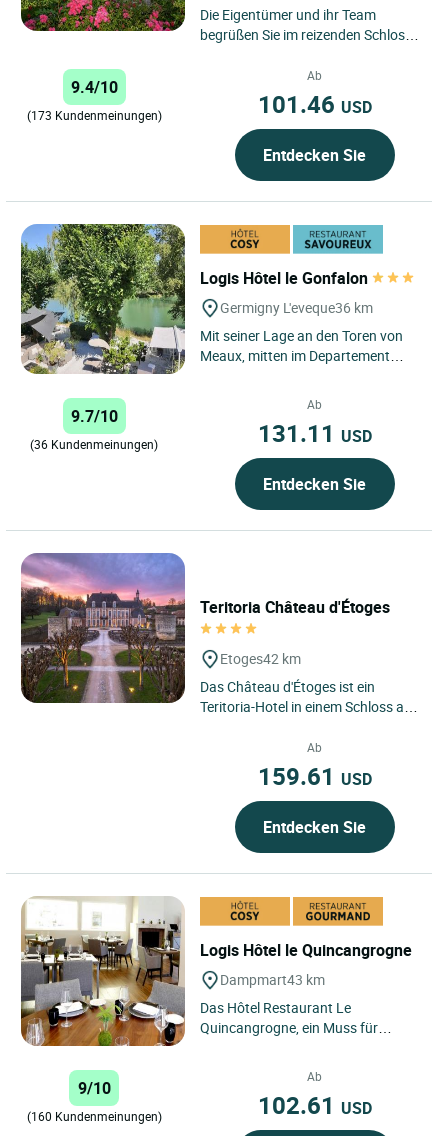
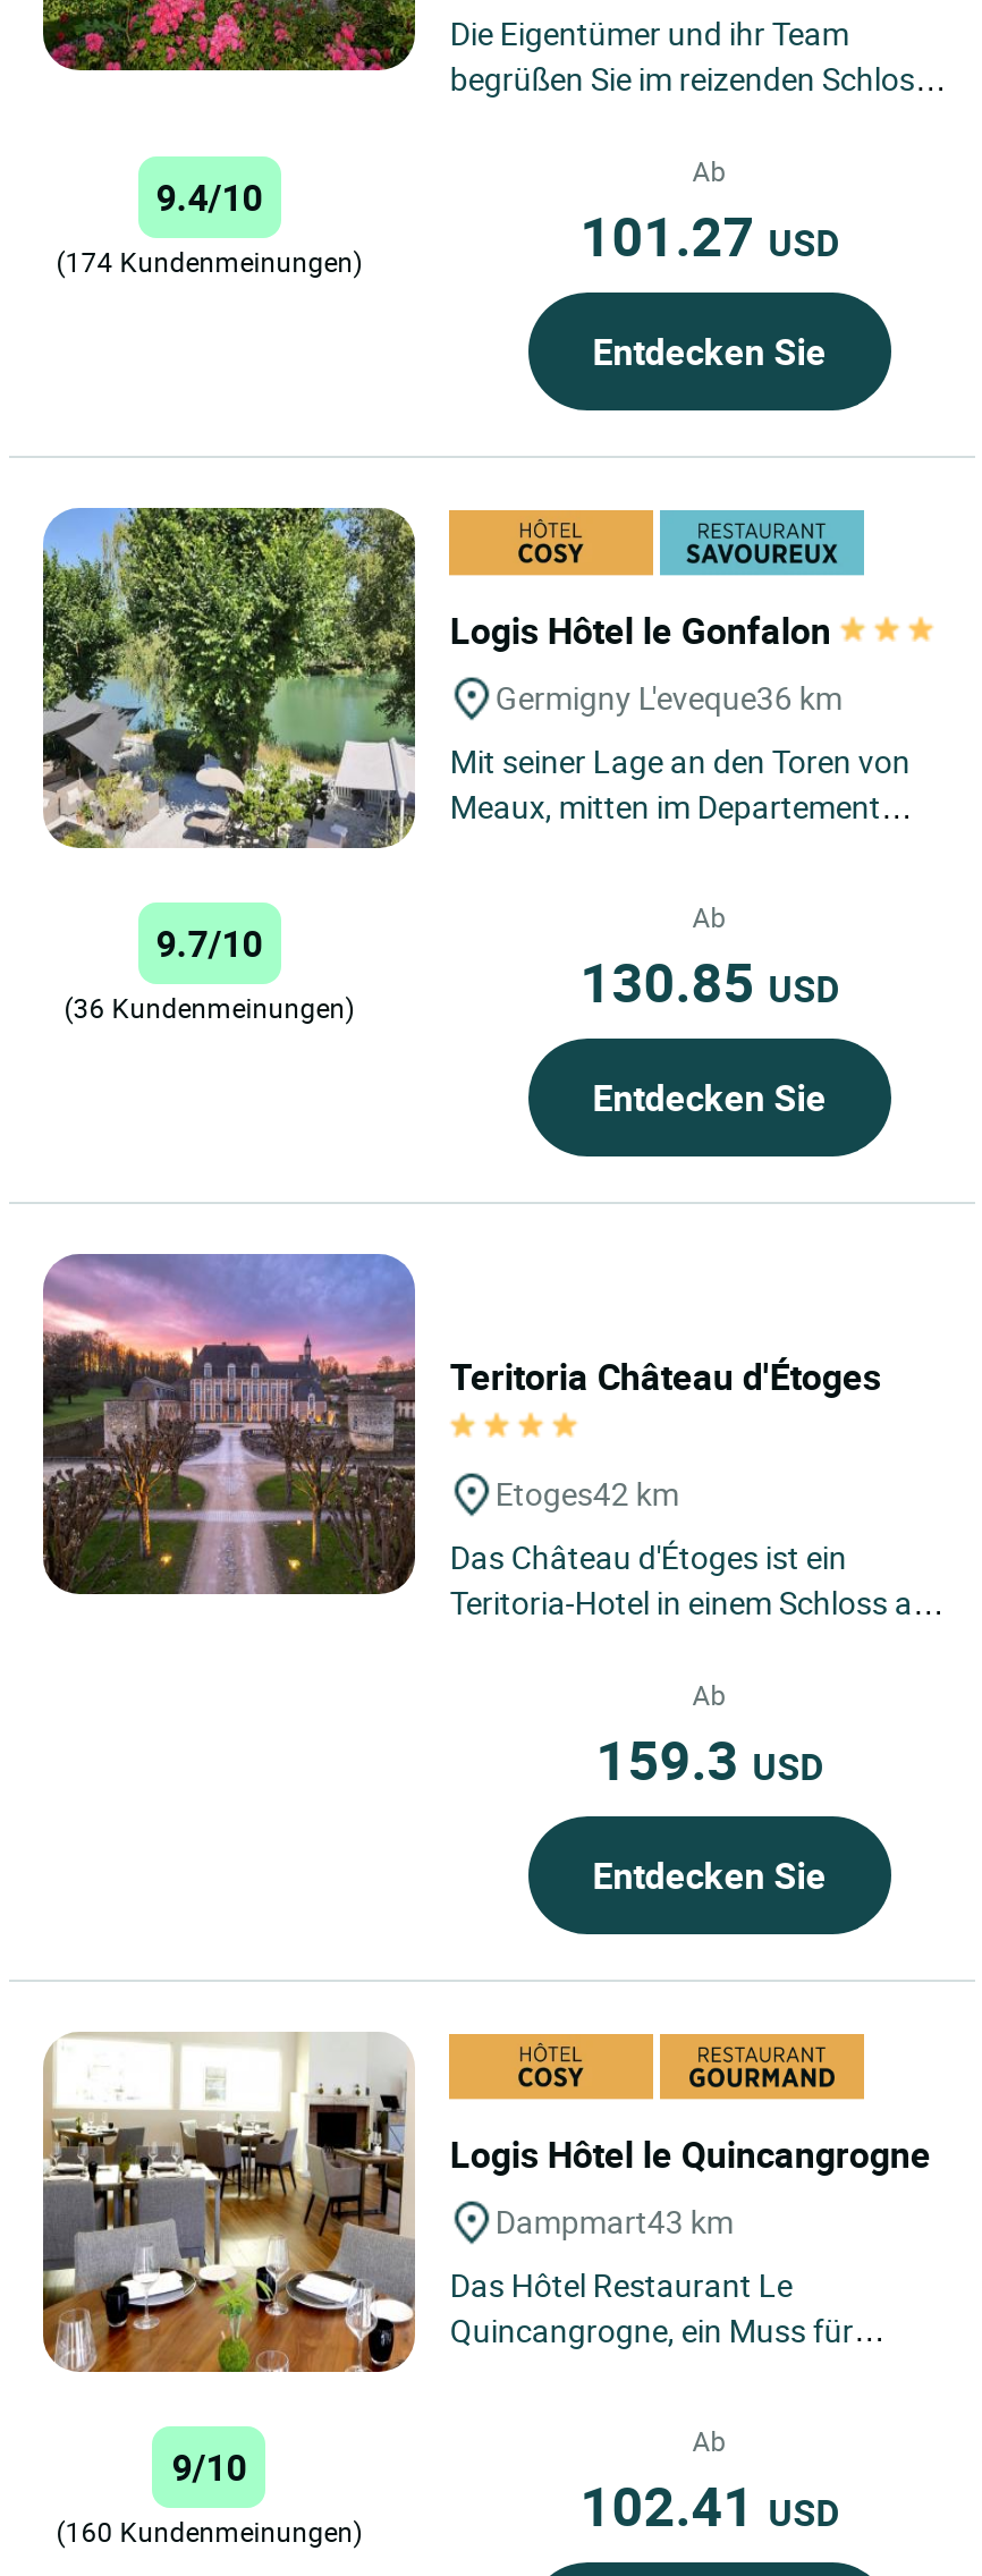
- 101.46 USD
+ 101.27 USD

- (173 Kundenmeinungen)
+ (174 Kundenmeinungen)

- 131.11 USD
+ 130.85 USD

- 159.61 USD
+ 159.3 USD

- 102.61 USD
+ 102.41 USD
